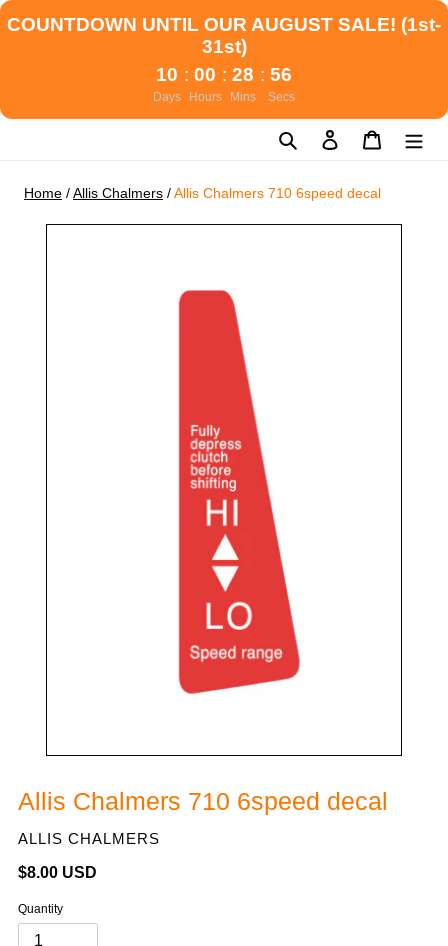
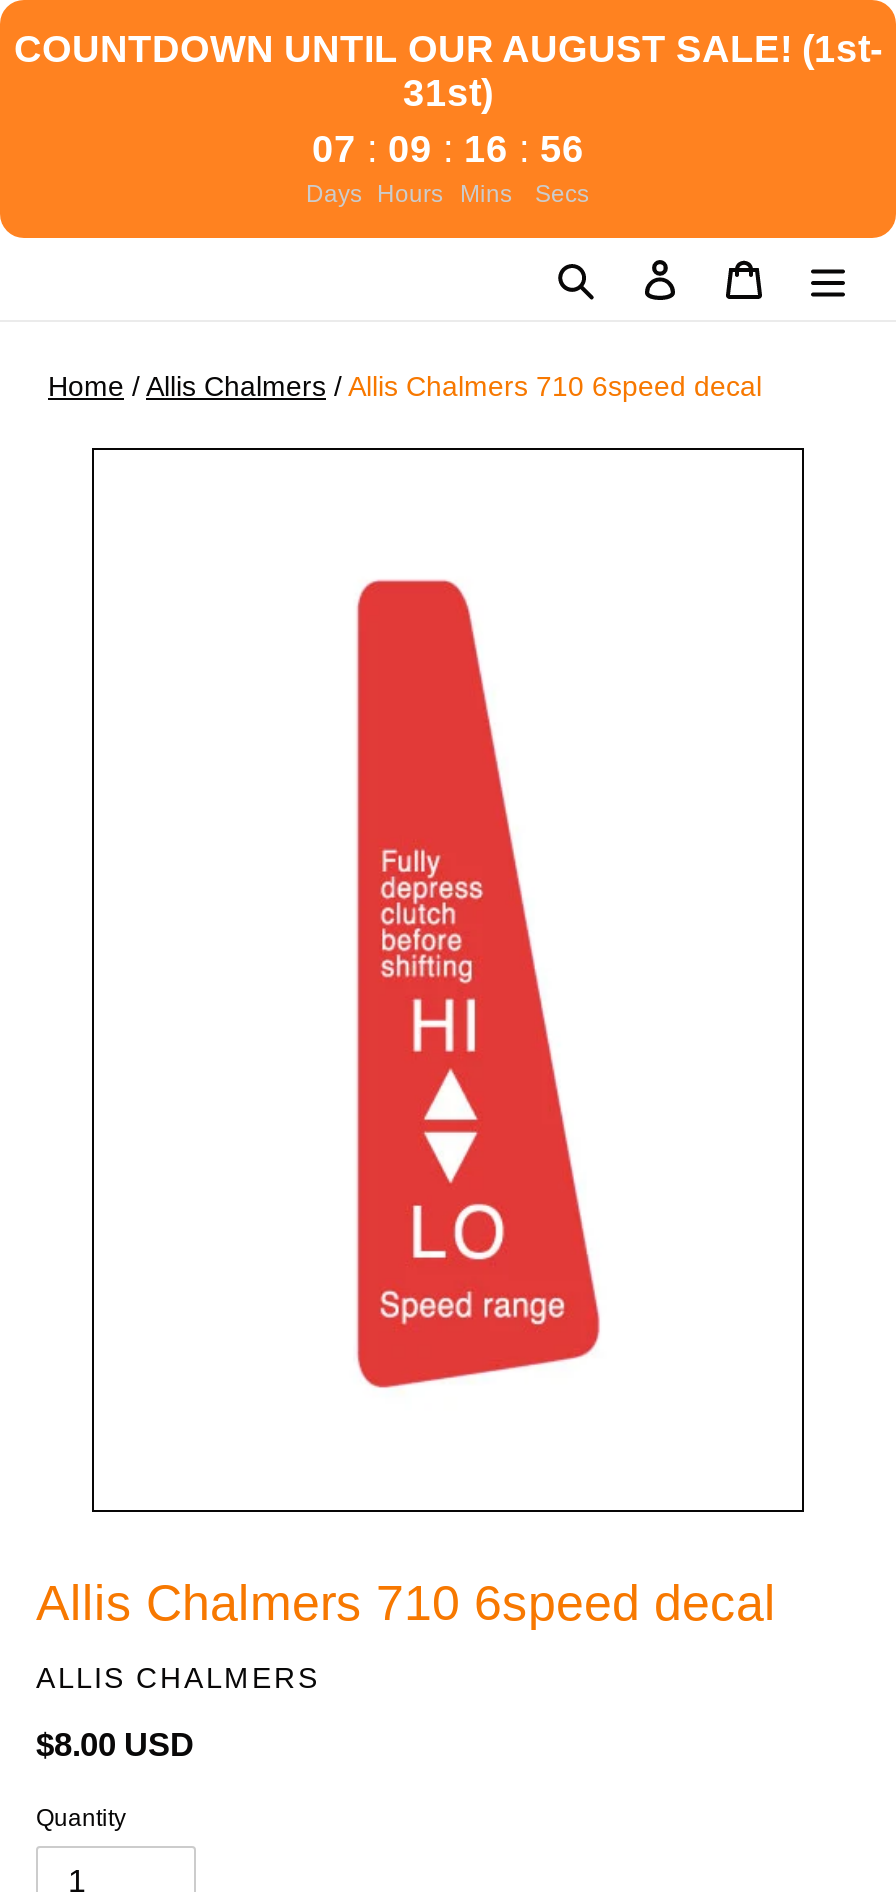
- 10
+ 07

- : 00
+ : 09

- : 28
+ : 16
